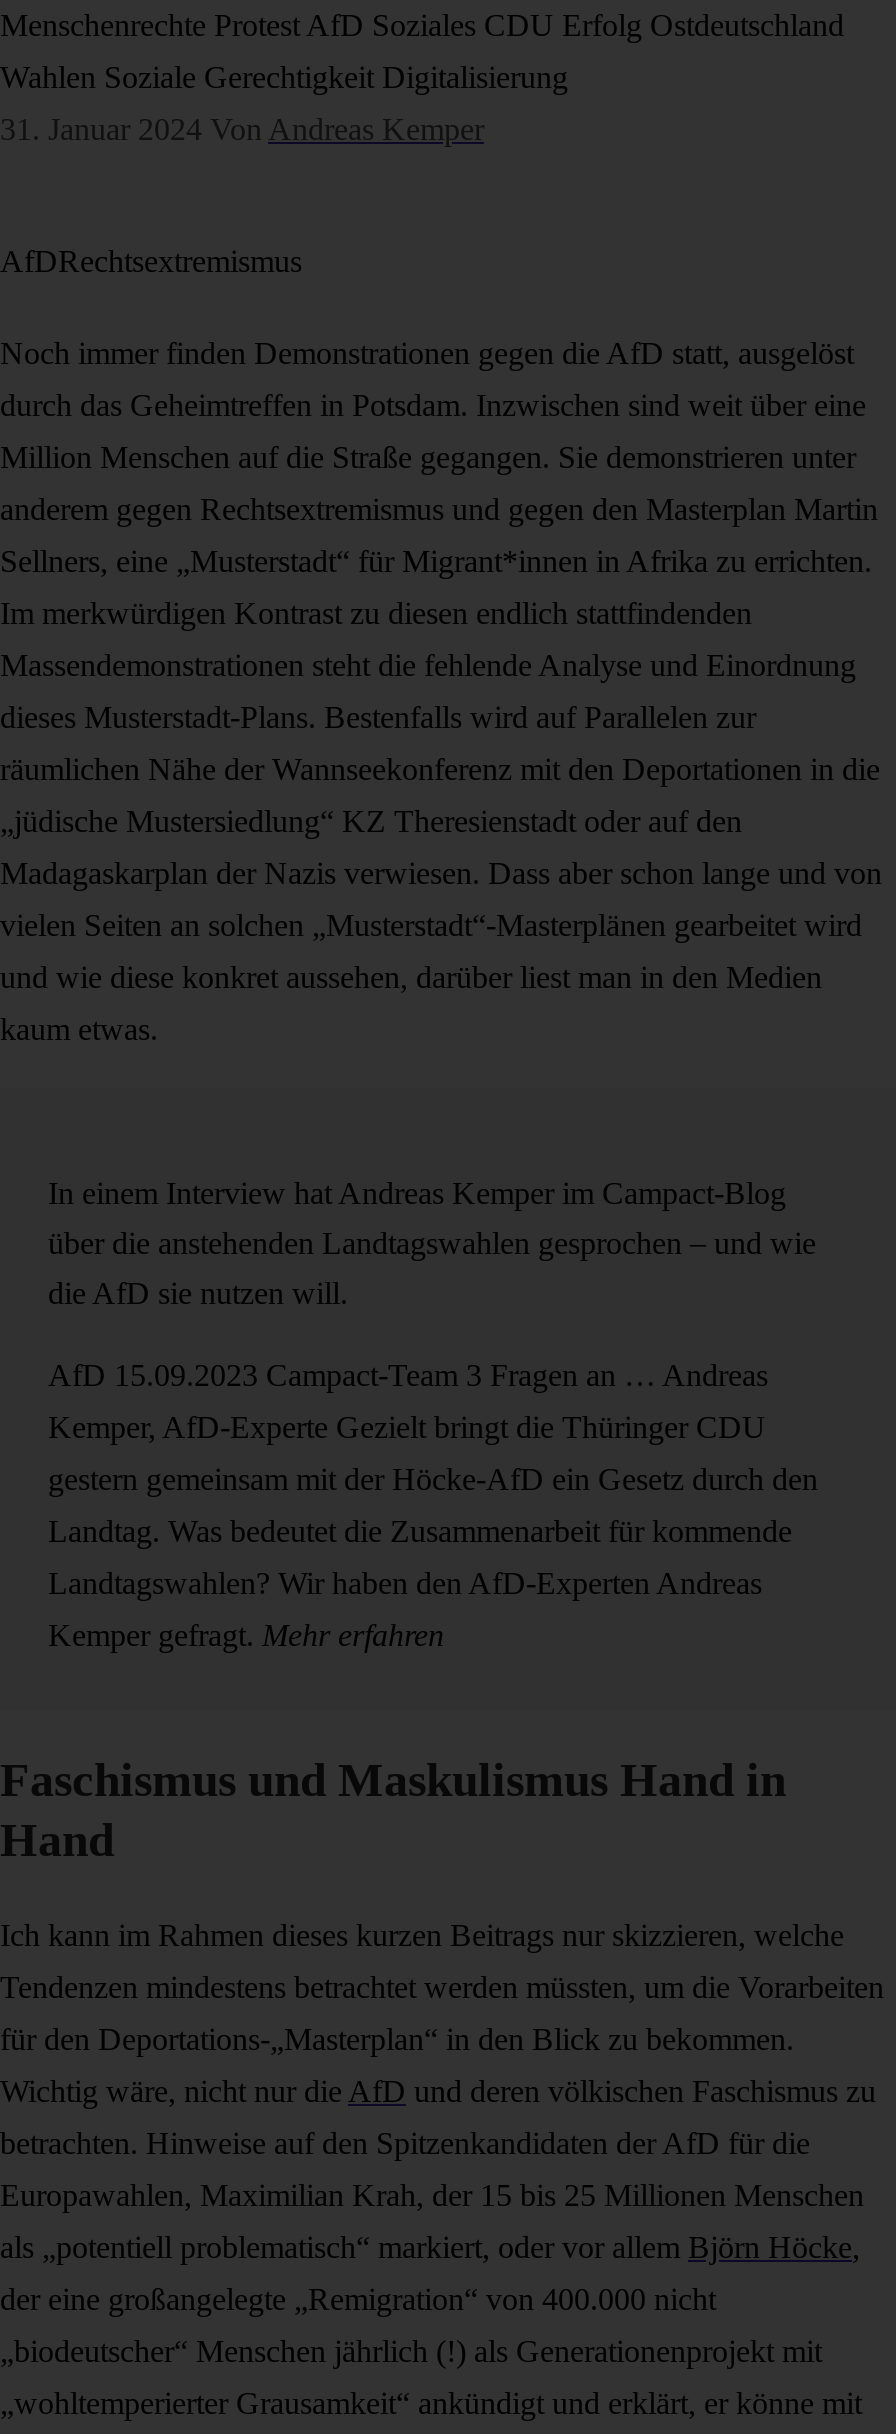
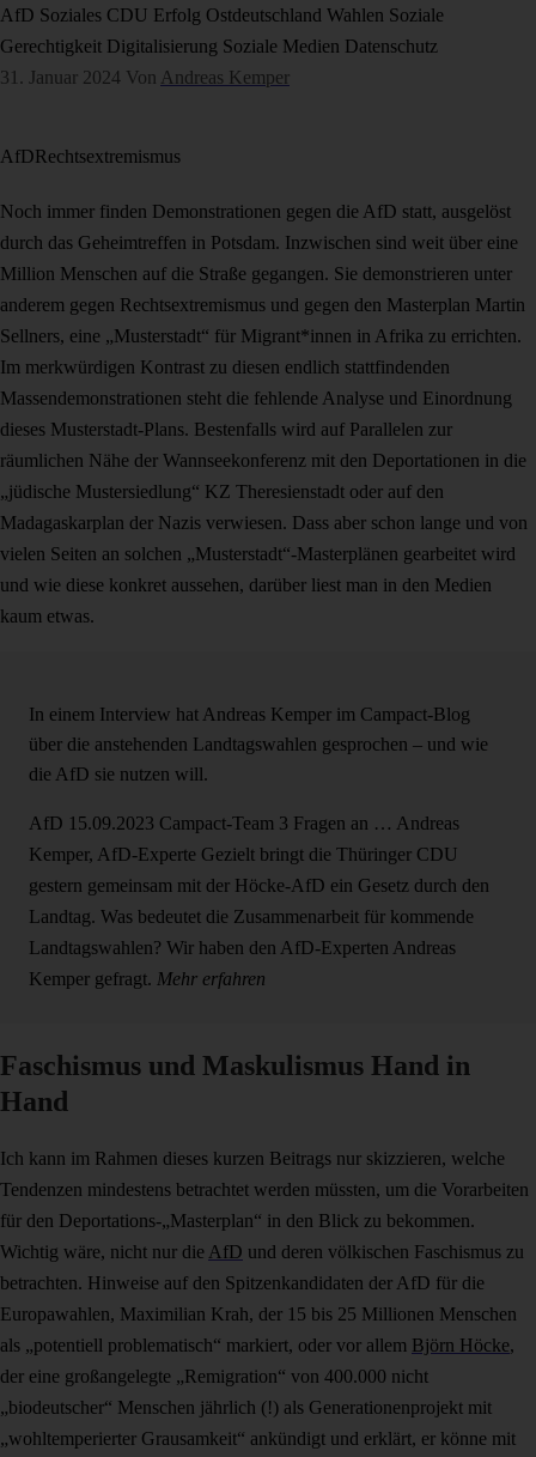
- Menschenrechte Protest AfD Soziales CDU Erfolg Ostdeutschland
+ AfD Soziales CDU Erfolg Ostdeutschland Wahlen Soziale

- Wahlen Soziale Gerechtigkeit Digitalisierung
+ Gerechtigkeit Digitalisierung Soziale Medien Datenschutz
